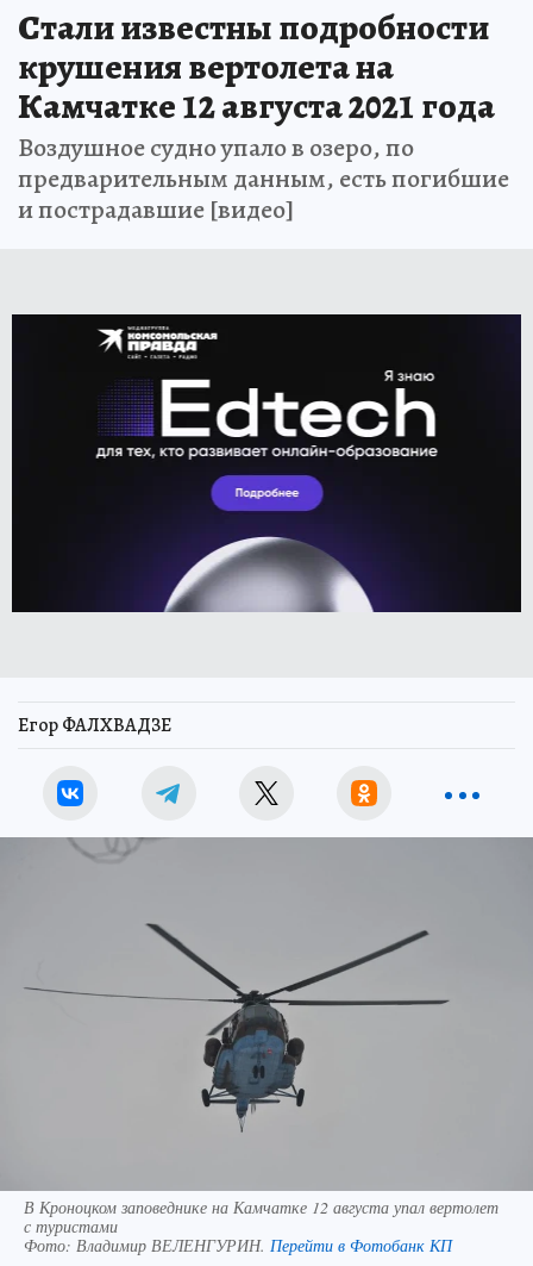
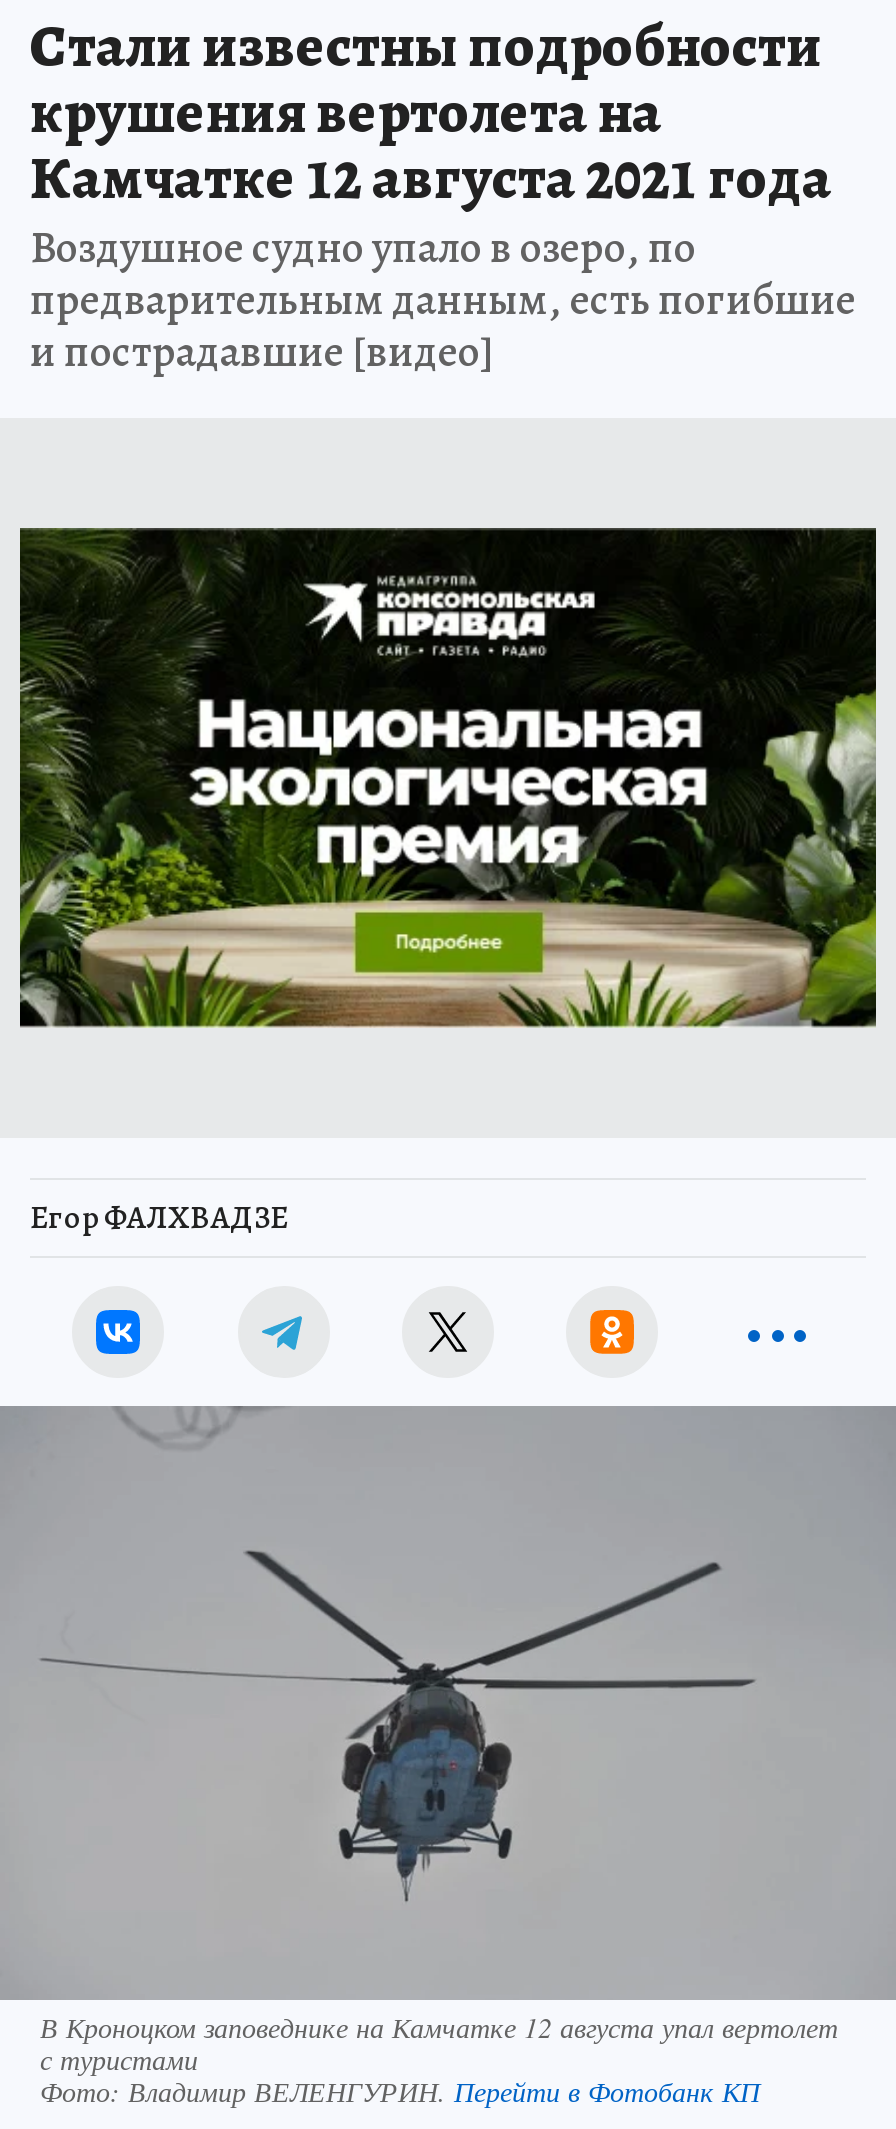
- [image]
+ [image]
